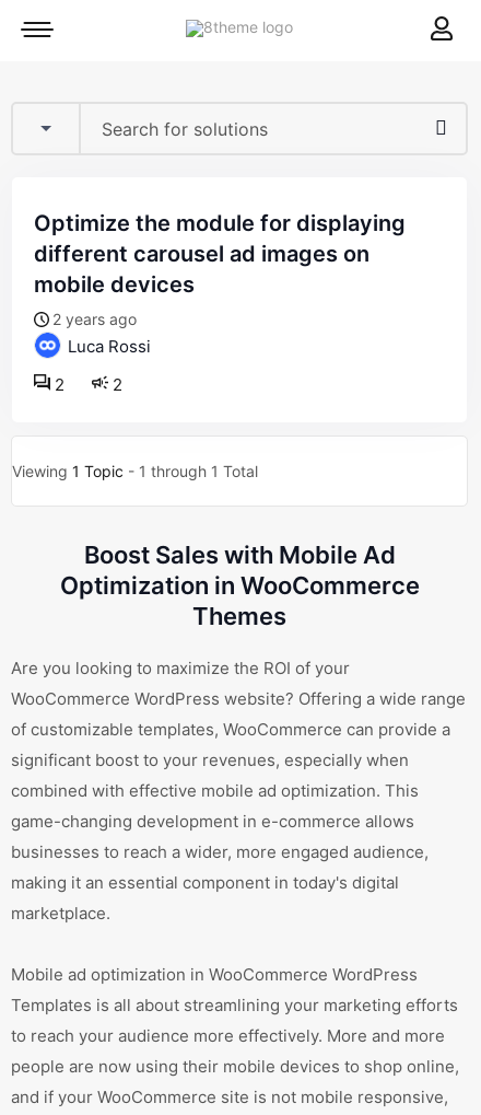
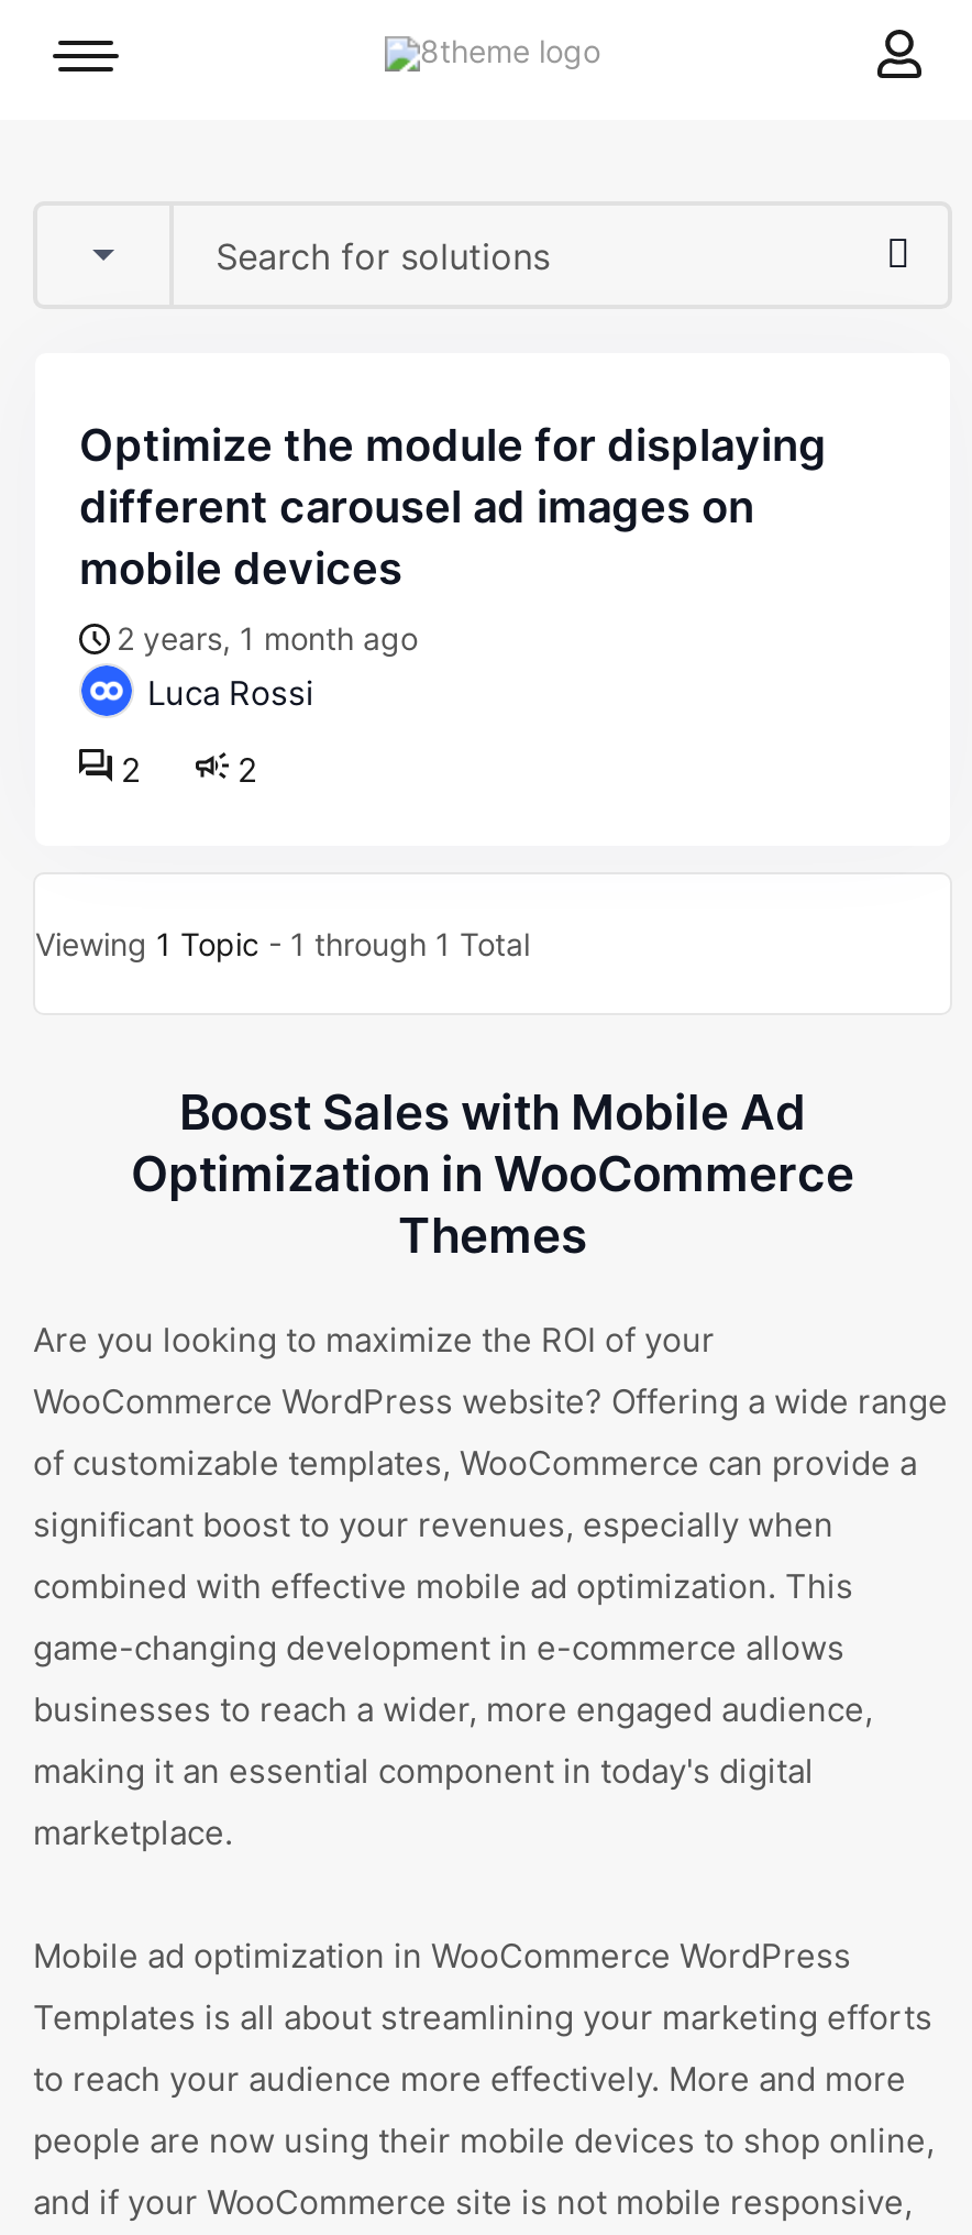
- 2 years ago
+ 2 years, 1 month ago
